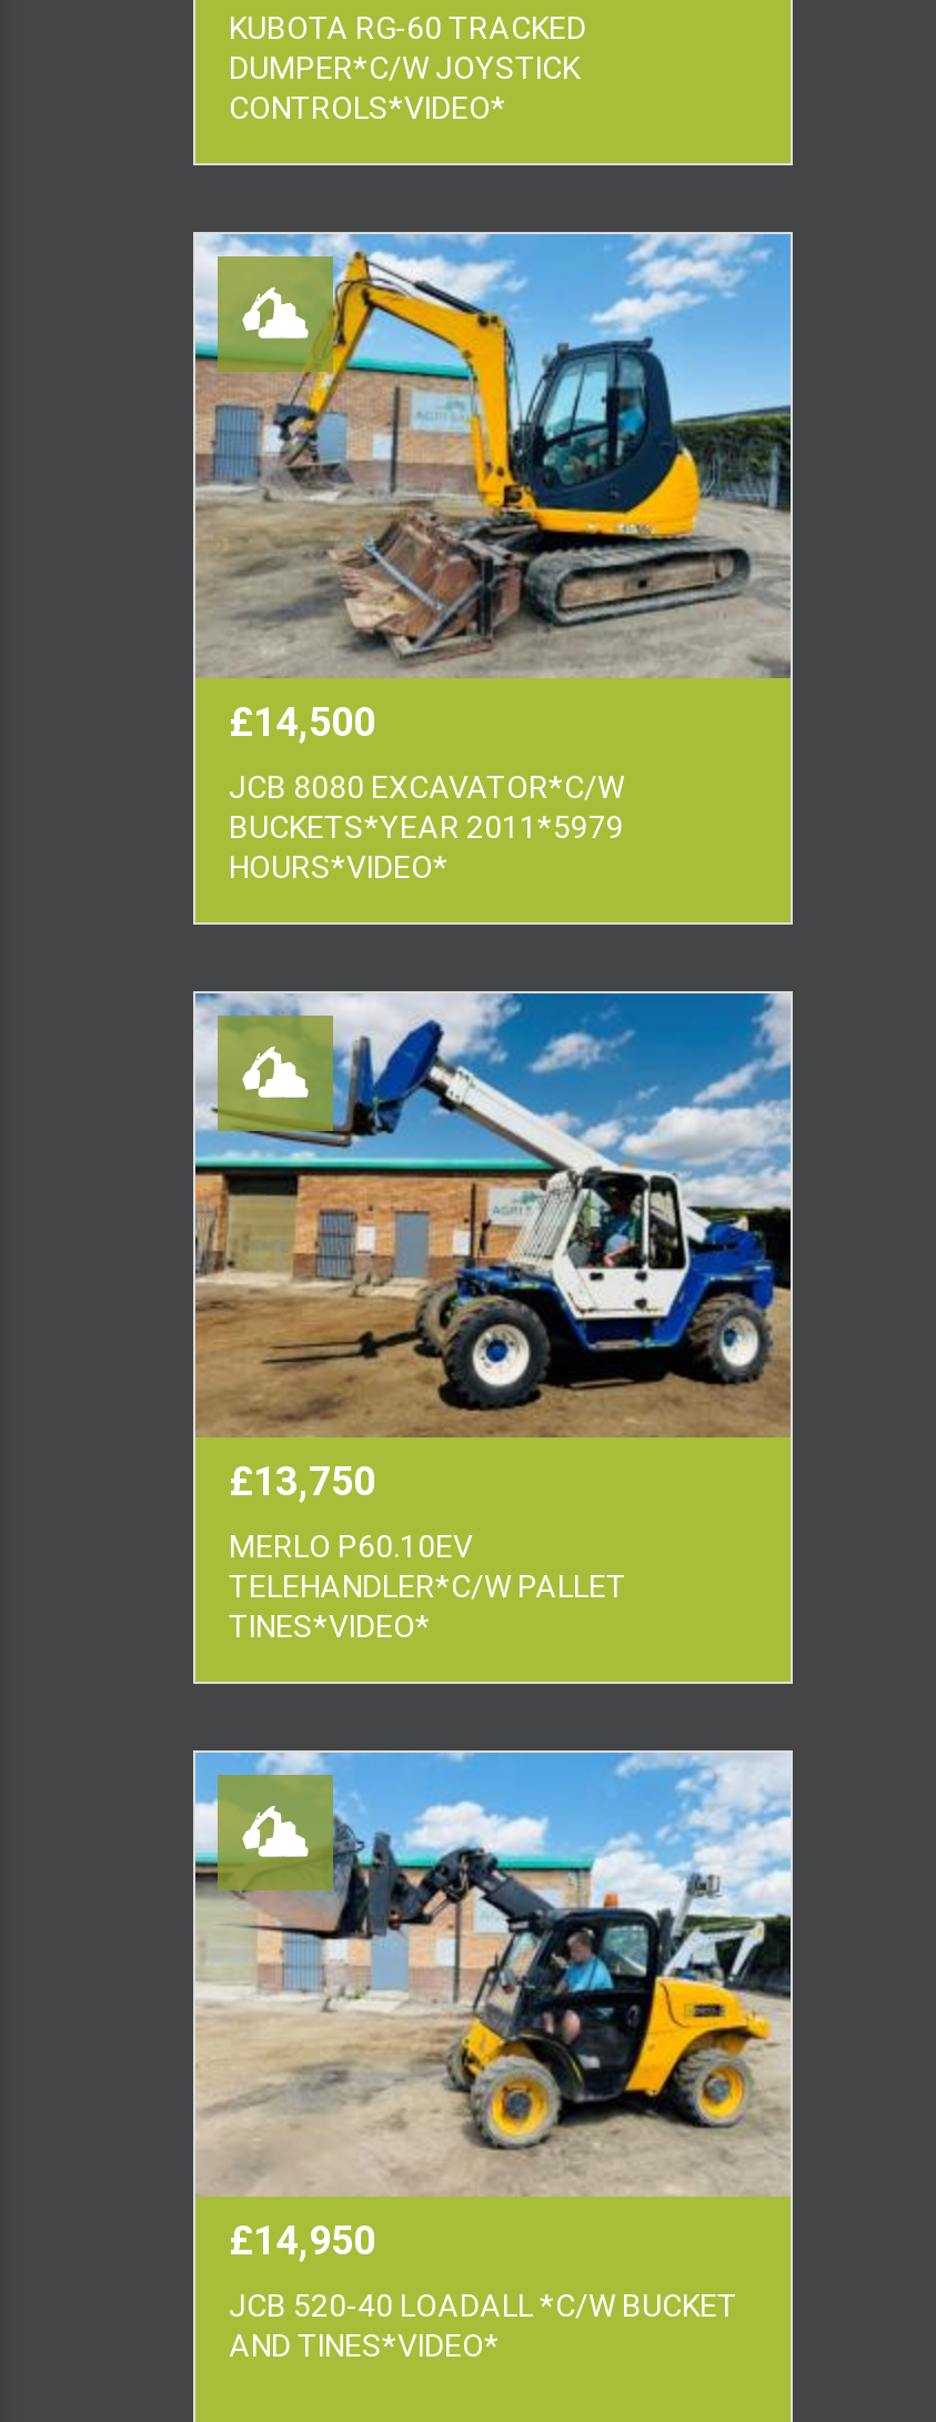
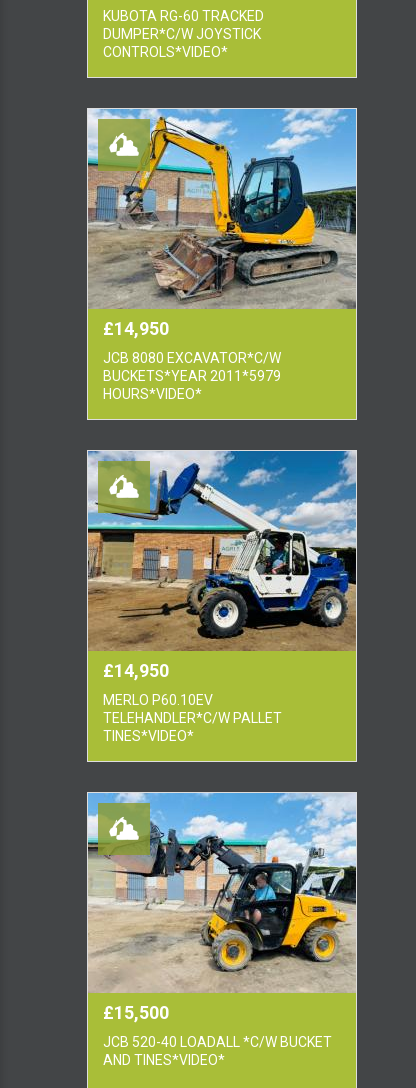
- £14,500
+ £14,950

- £13,750
+ £14,950

- £14,950
+ £15,500
